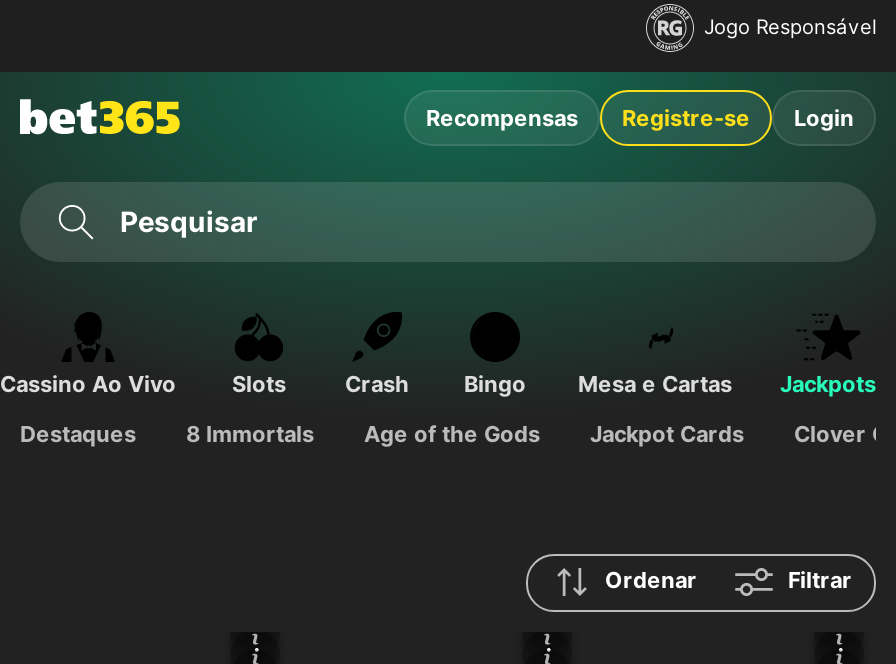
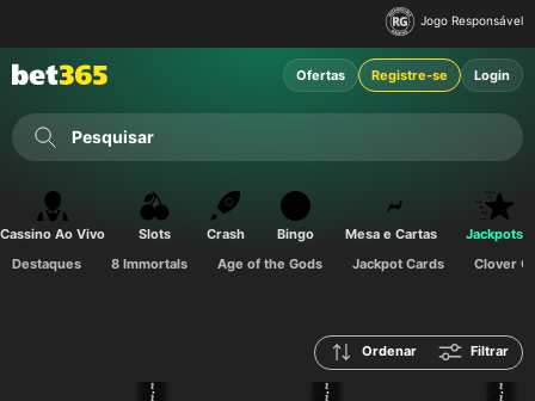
- Recompensas
+ Ofertas
